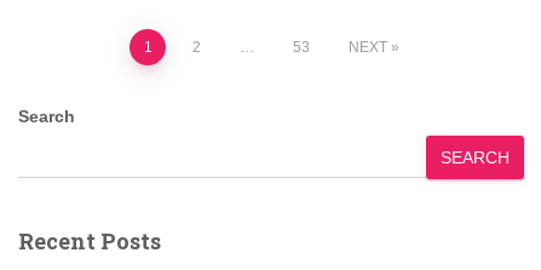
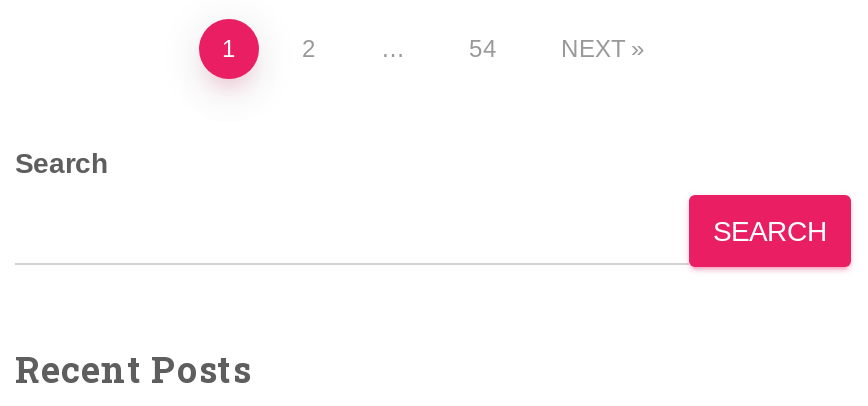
- 53
+ 54
